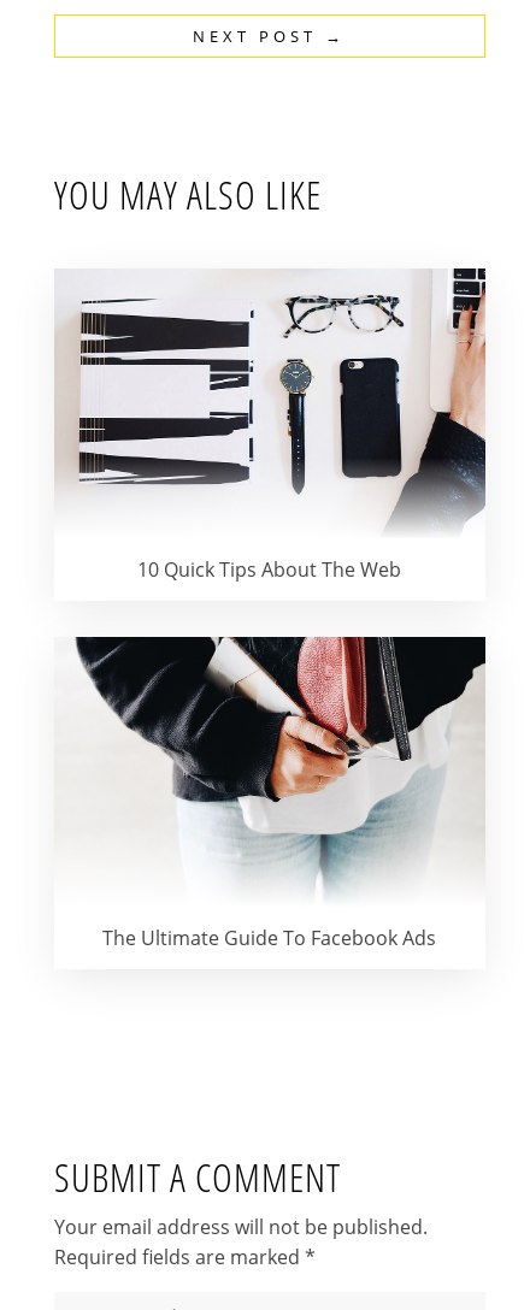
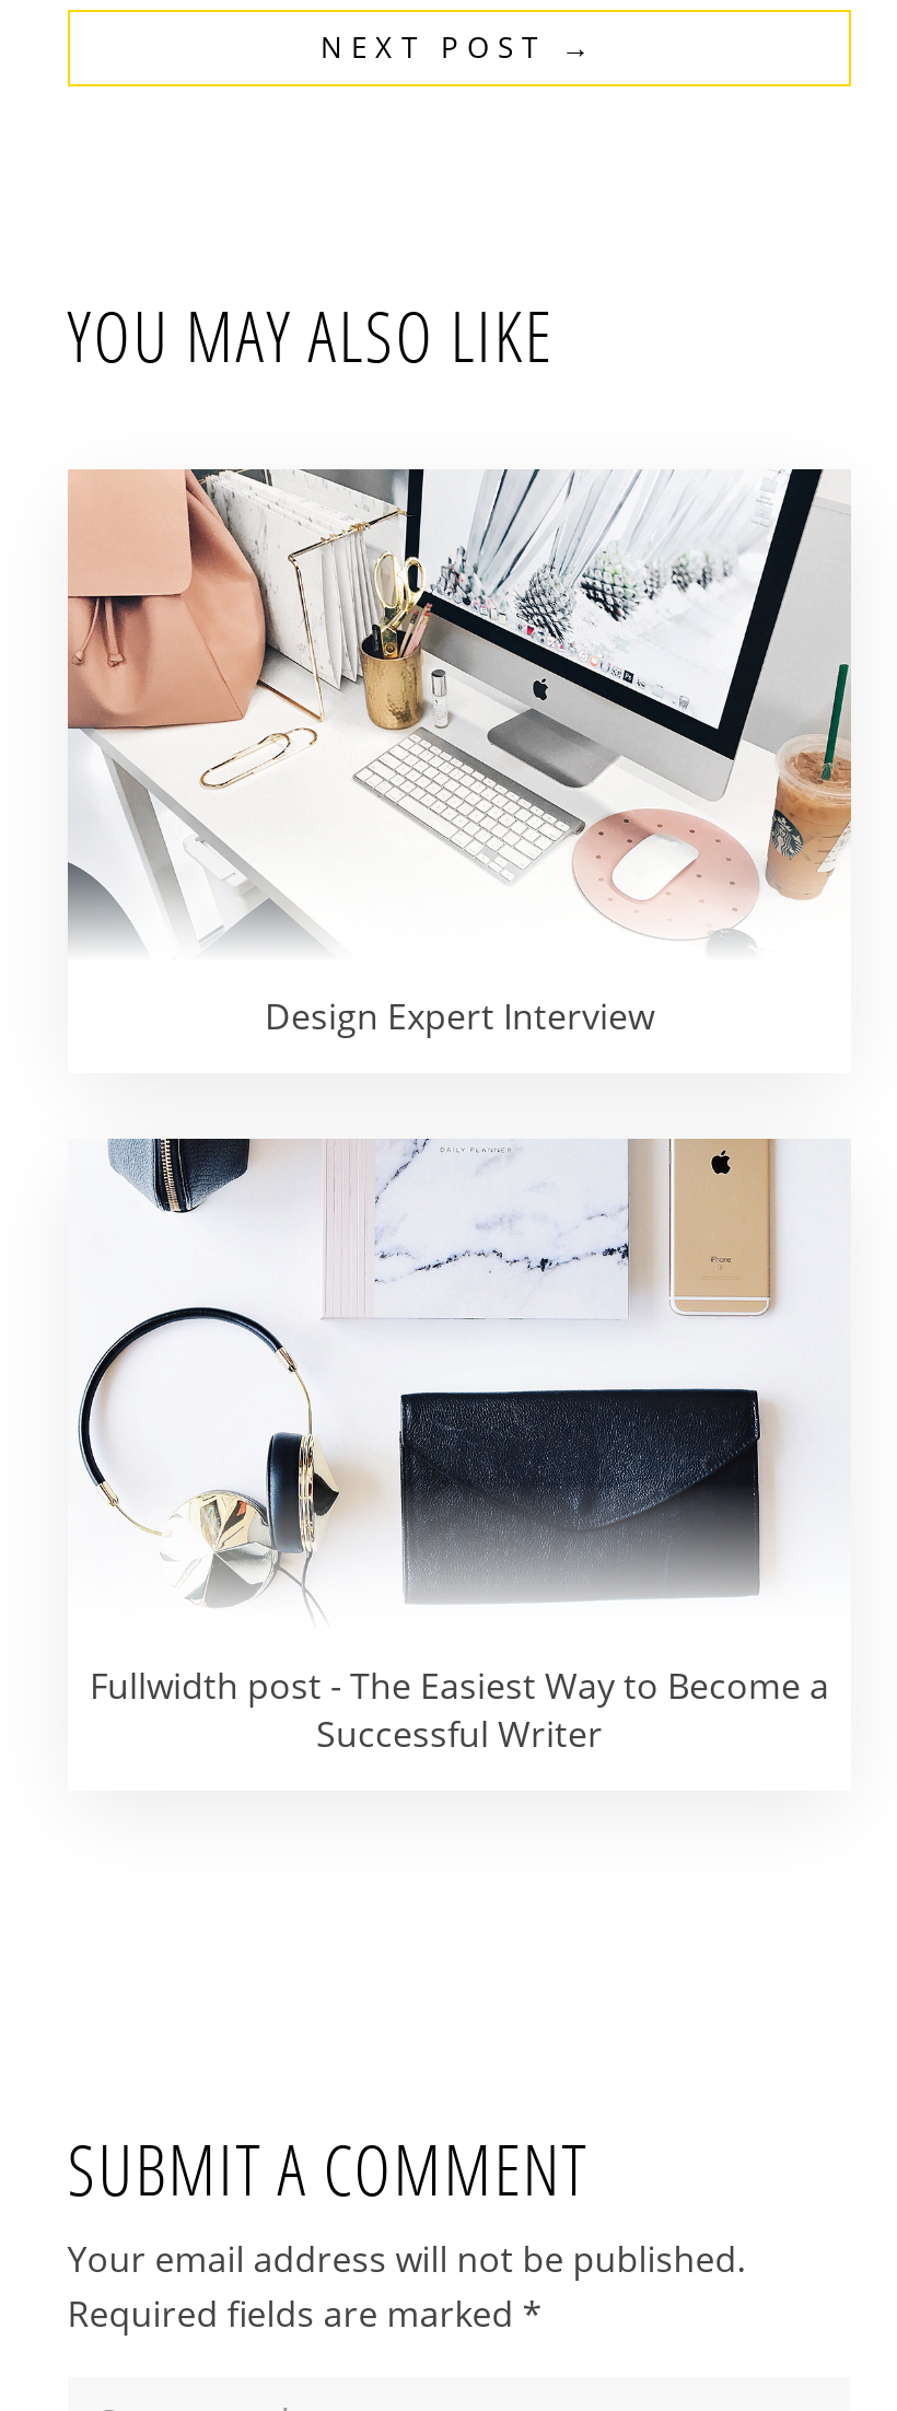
- [image]
- 10 Quick Tips About The Web
+ [image]
+ Design Expert Interview

- [image]
- The Ultimate Guide To Facebook Ads
+ [image]
+ Fullwidth post - The Easiest Way to Become a
+ Successful Writer
